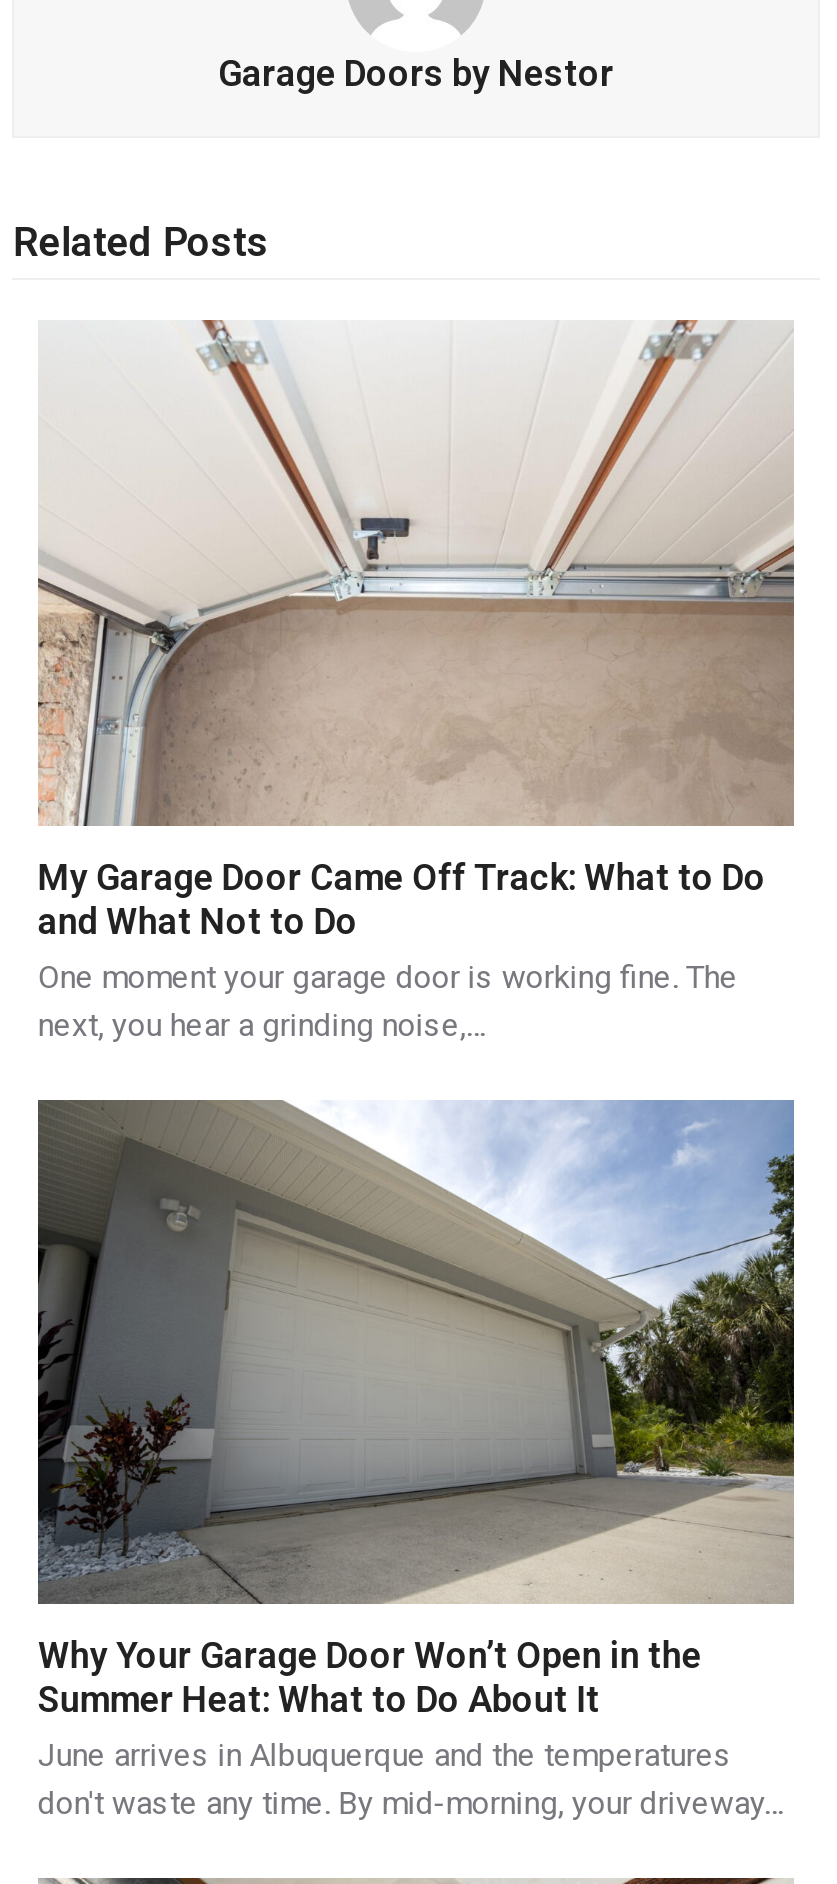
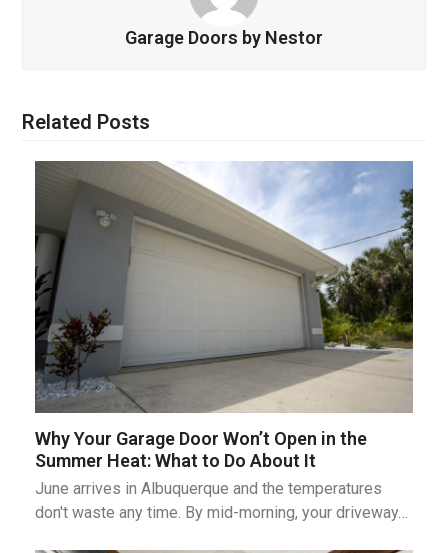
- [image]
- My Garage Door Came Off Track: What to Do
- and What Not to Do
- One moment your garage door is working fine. The
- next, you hear a grinding noise,…
